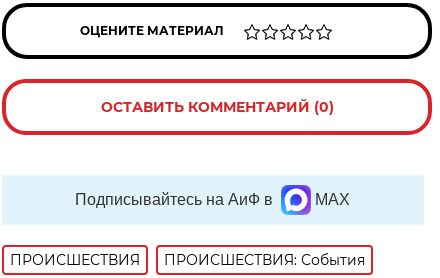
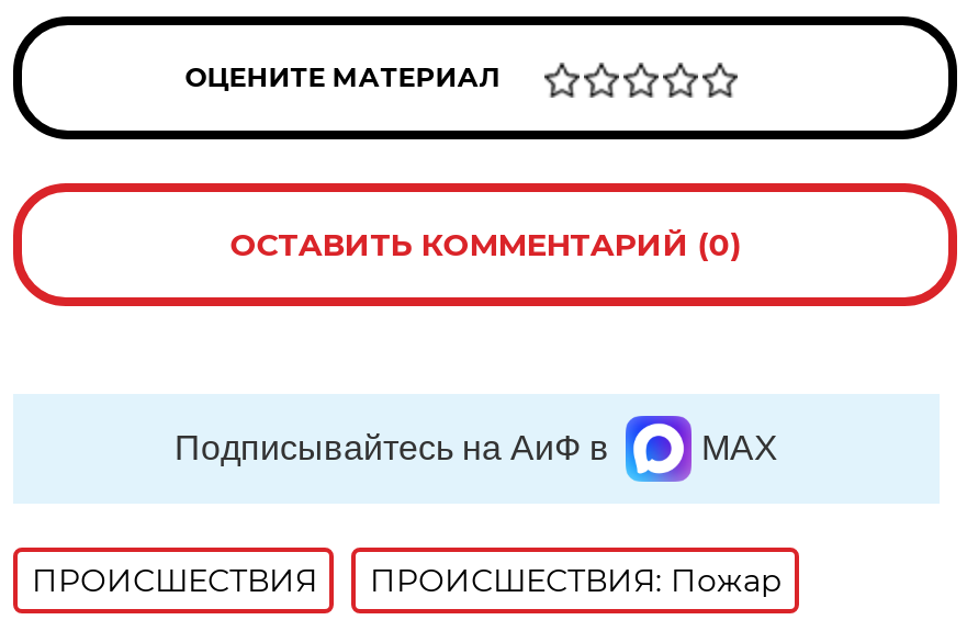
- ПРОИСШЕСТВИЯ: События
+ ПРОИСШЕСТВИЯ: Пожар
